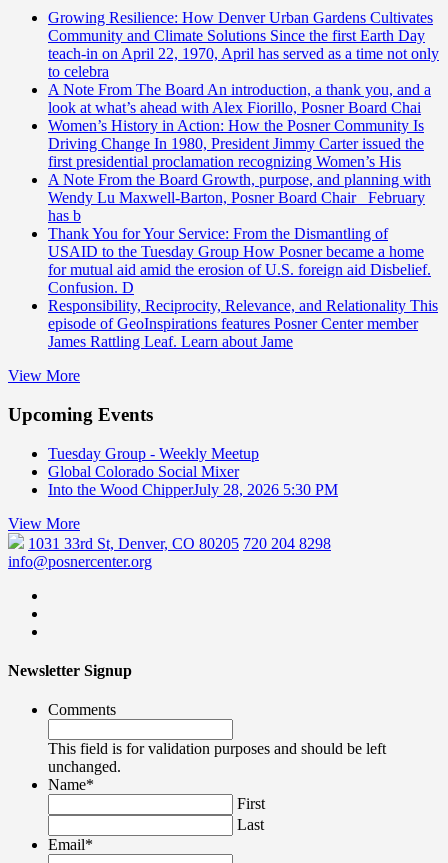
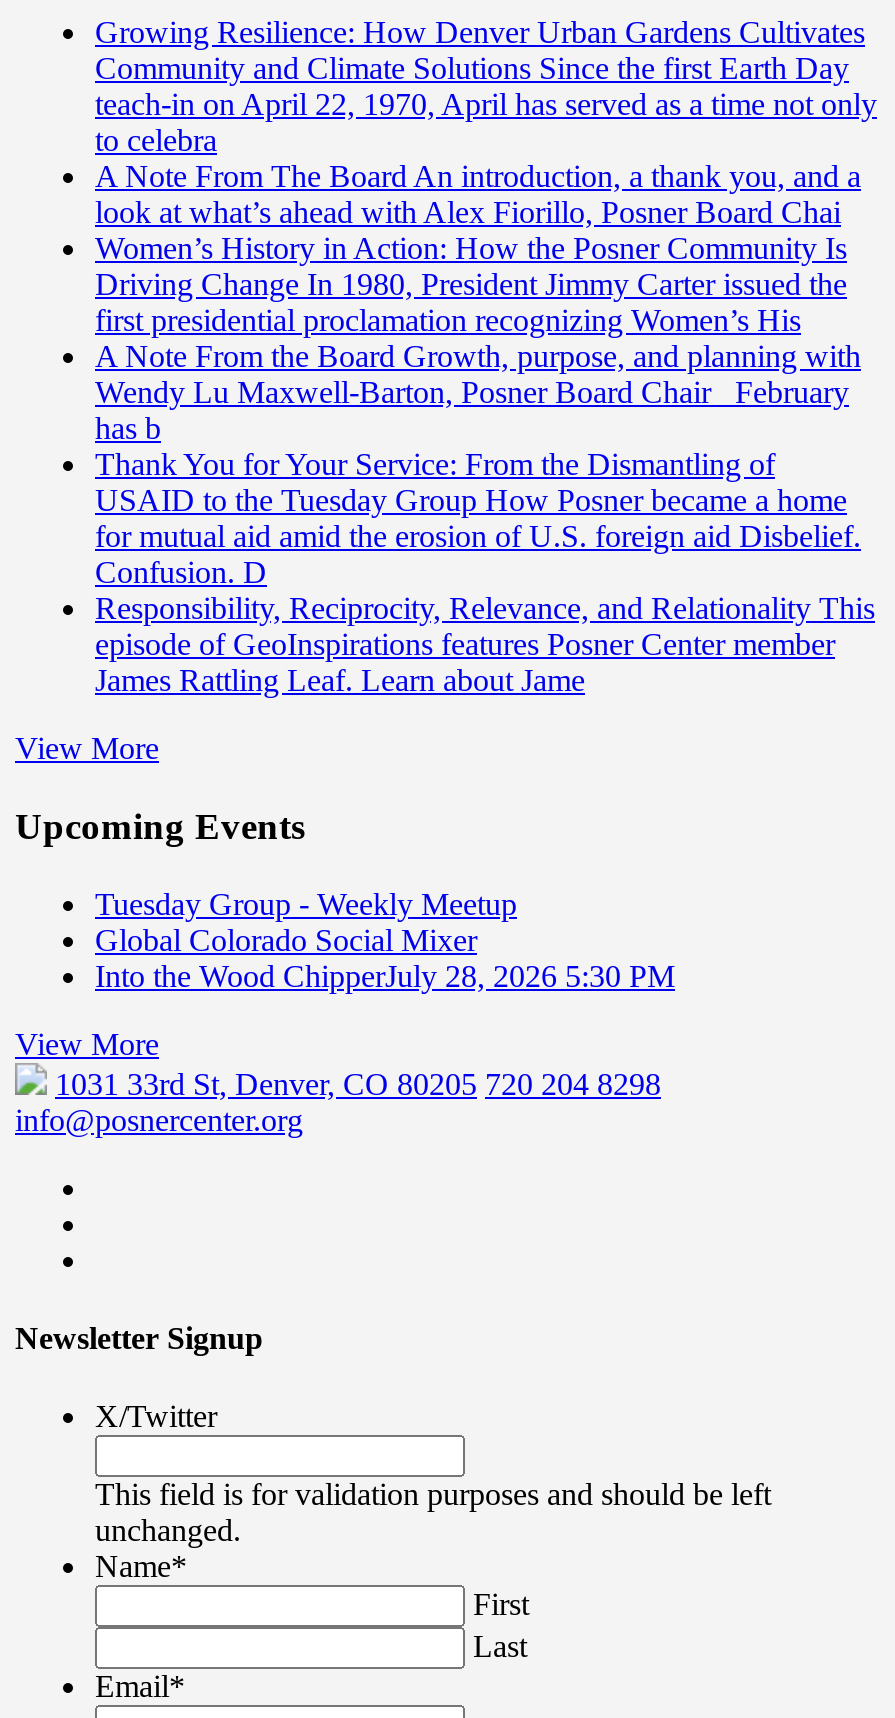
- Comments
+ X/Twitter
